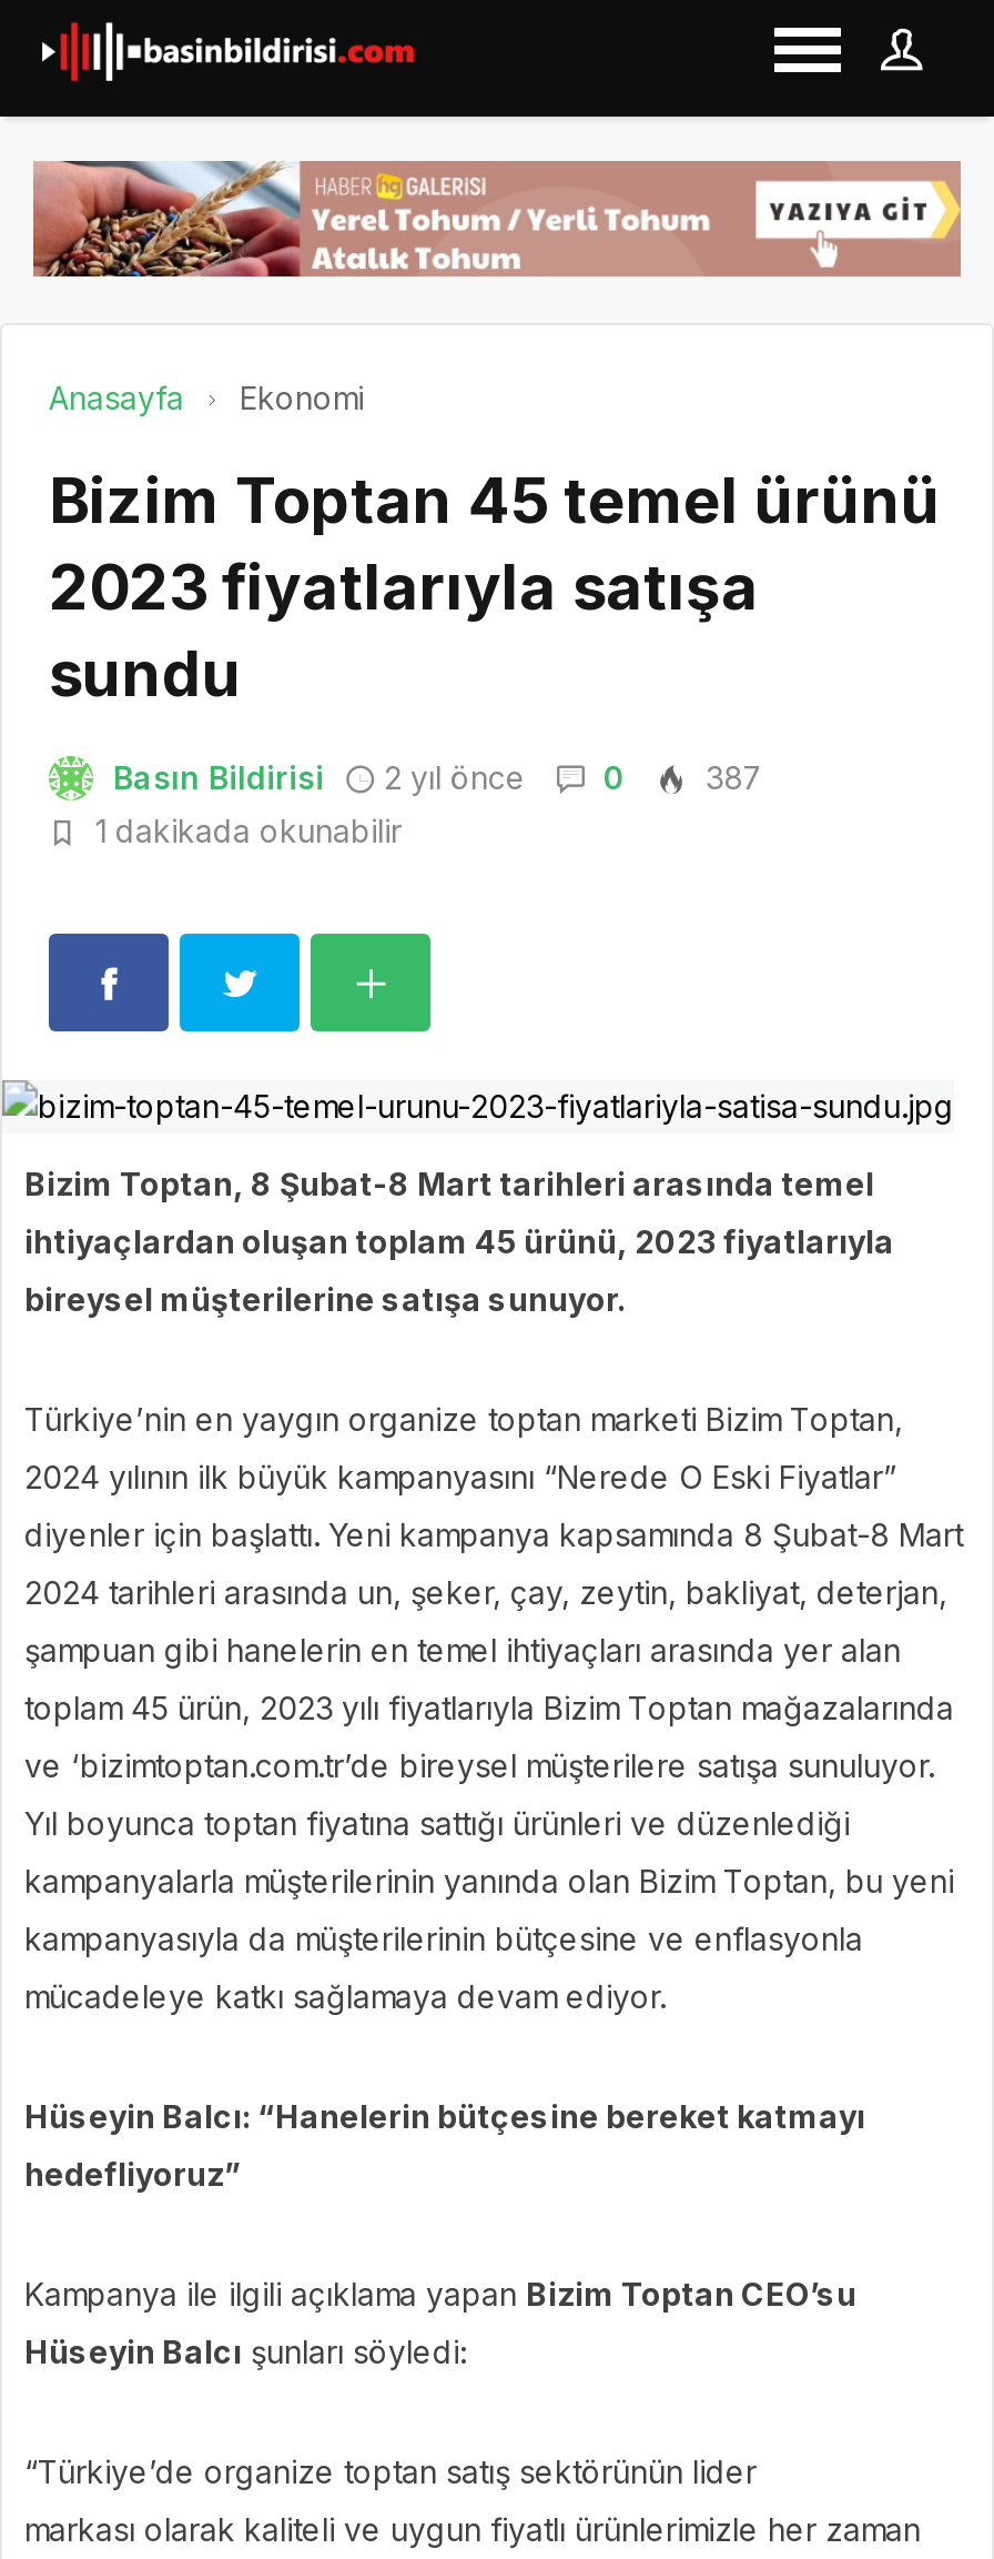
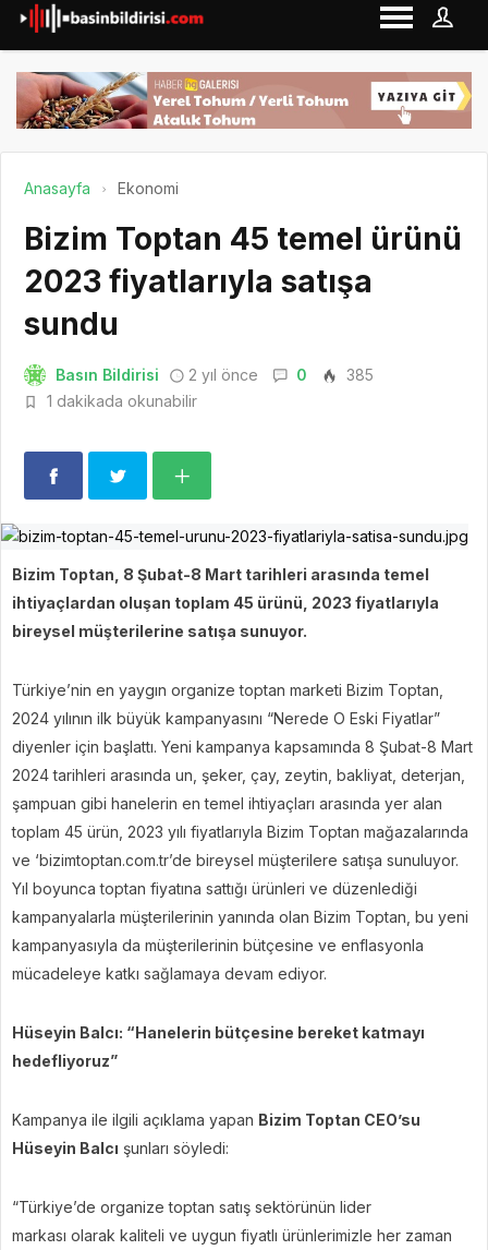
- 0 387
+ 0 385
